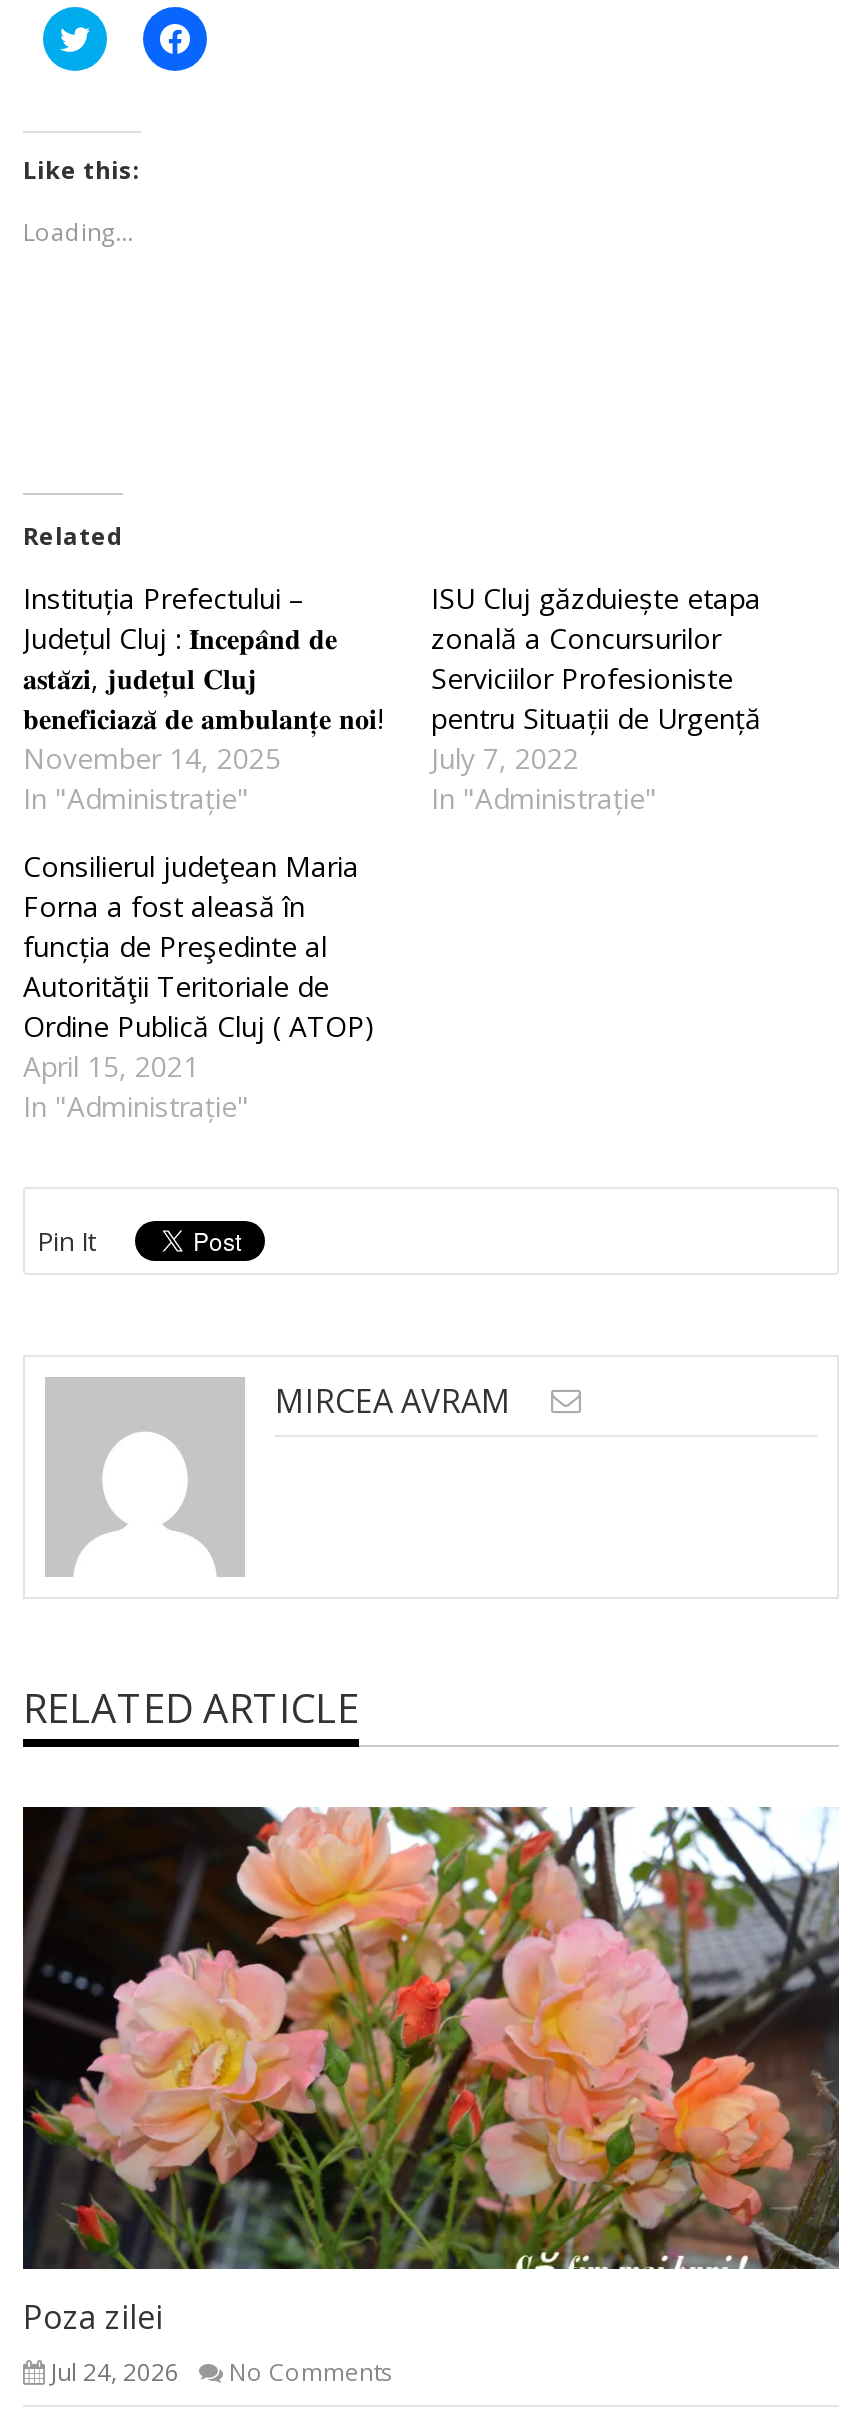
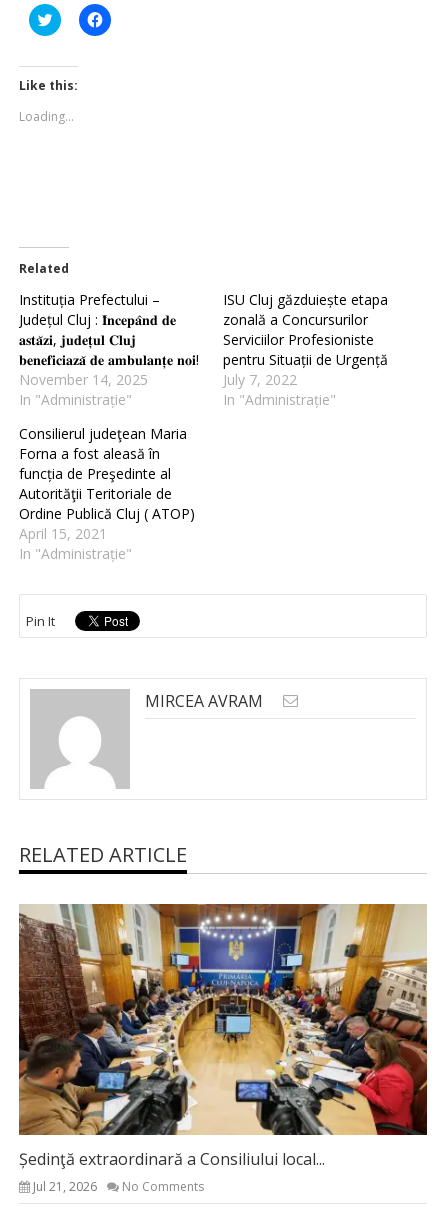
- [image]
- Poza zilei
- Jul 24, 2026
+ [image]
+ Ședinţă extraordinară a Consiliului local...
+ Jul 21, 2026
